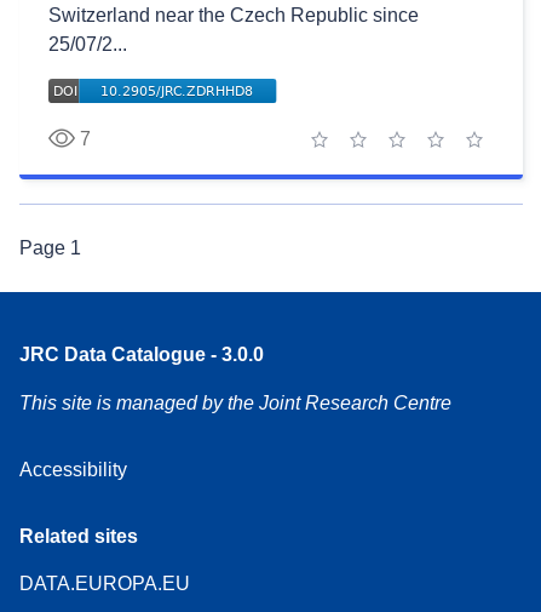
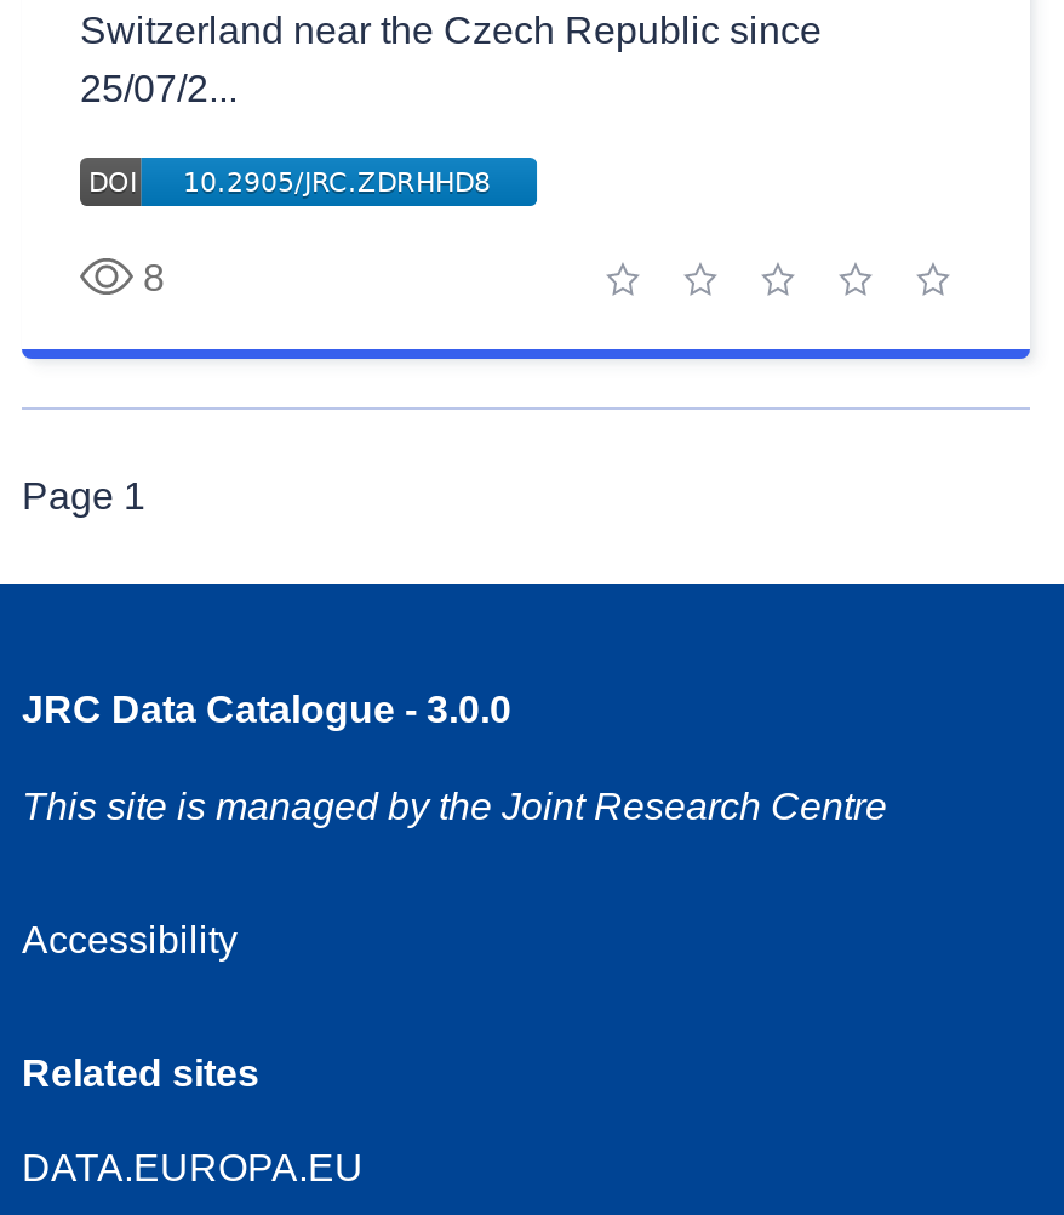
- 7
+ 8
